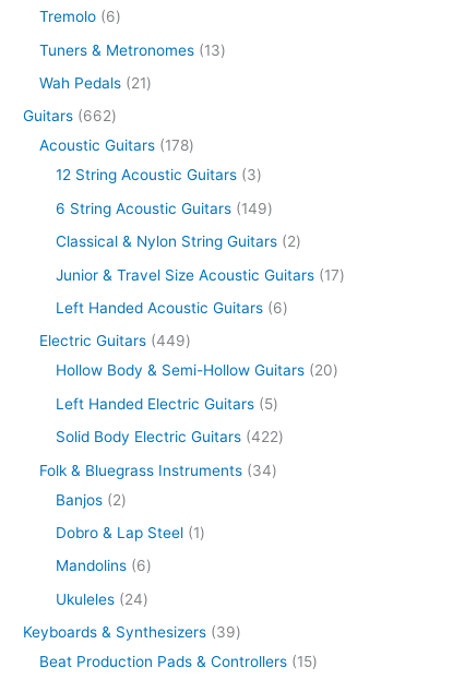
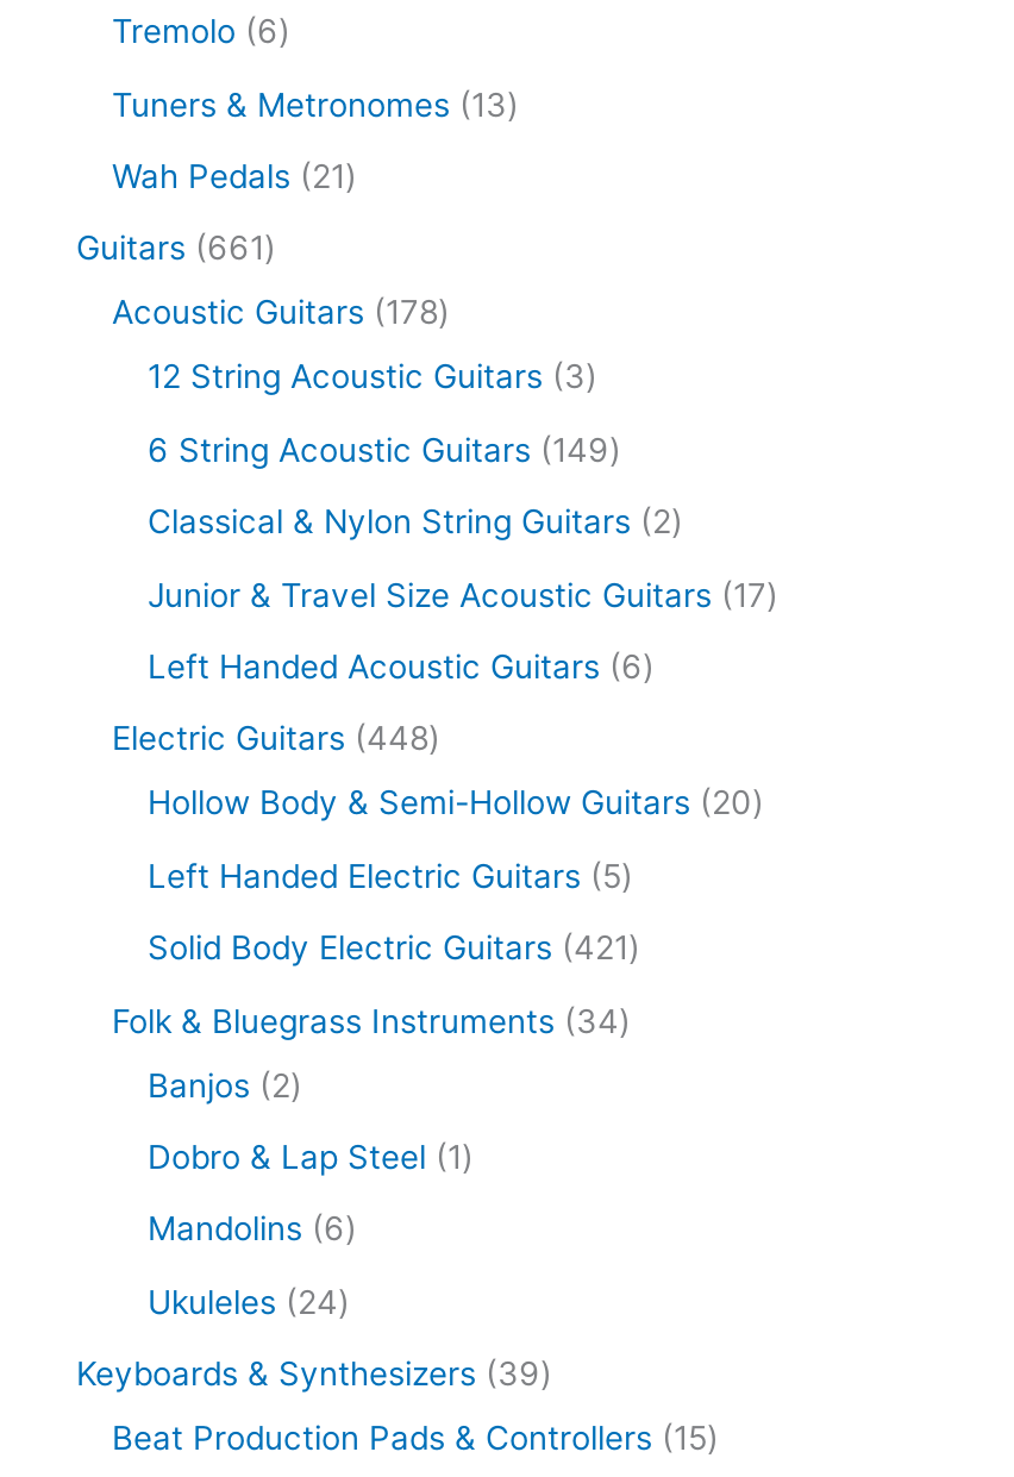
- Guitars 662
+ Guitars 661

- Electric Guitars 449
+ Electric Guitars 448

- Solid Body Electric Guitars 422
+ Solid Body Electric Guitars 421
